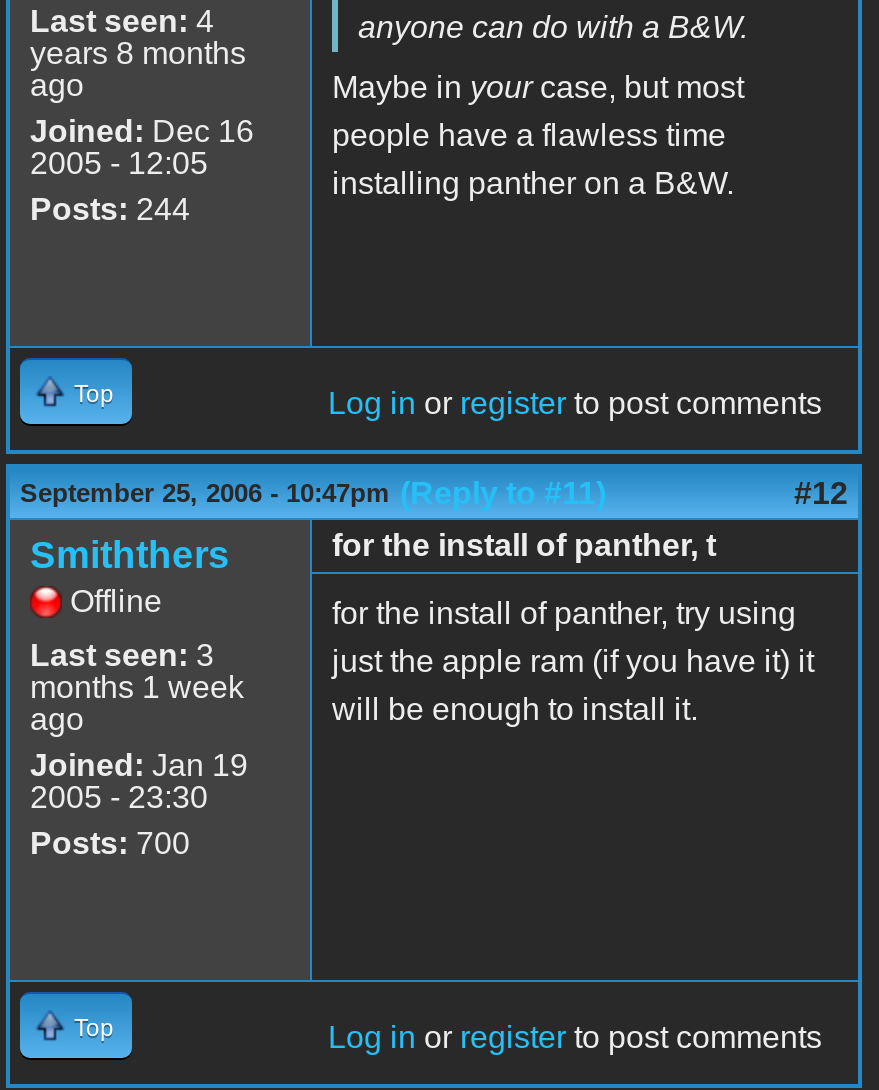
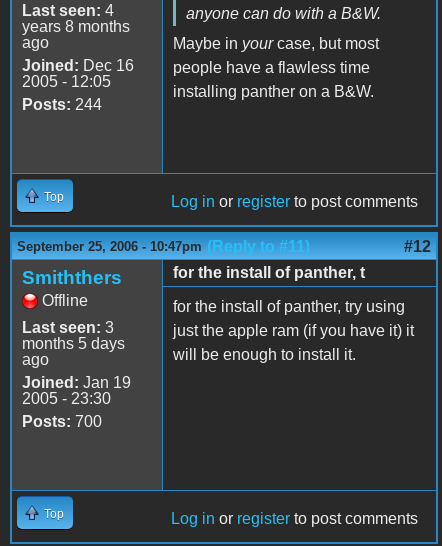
- months 1 week
+ months 5 days
